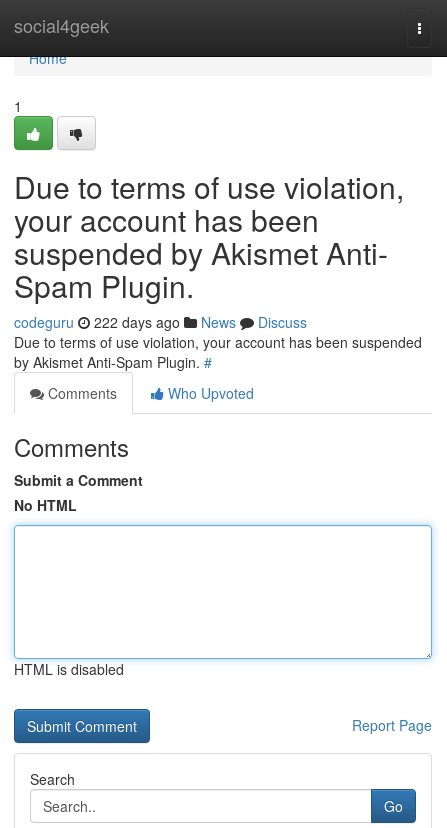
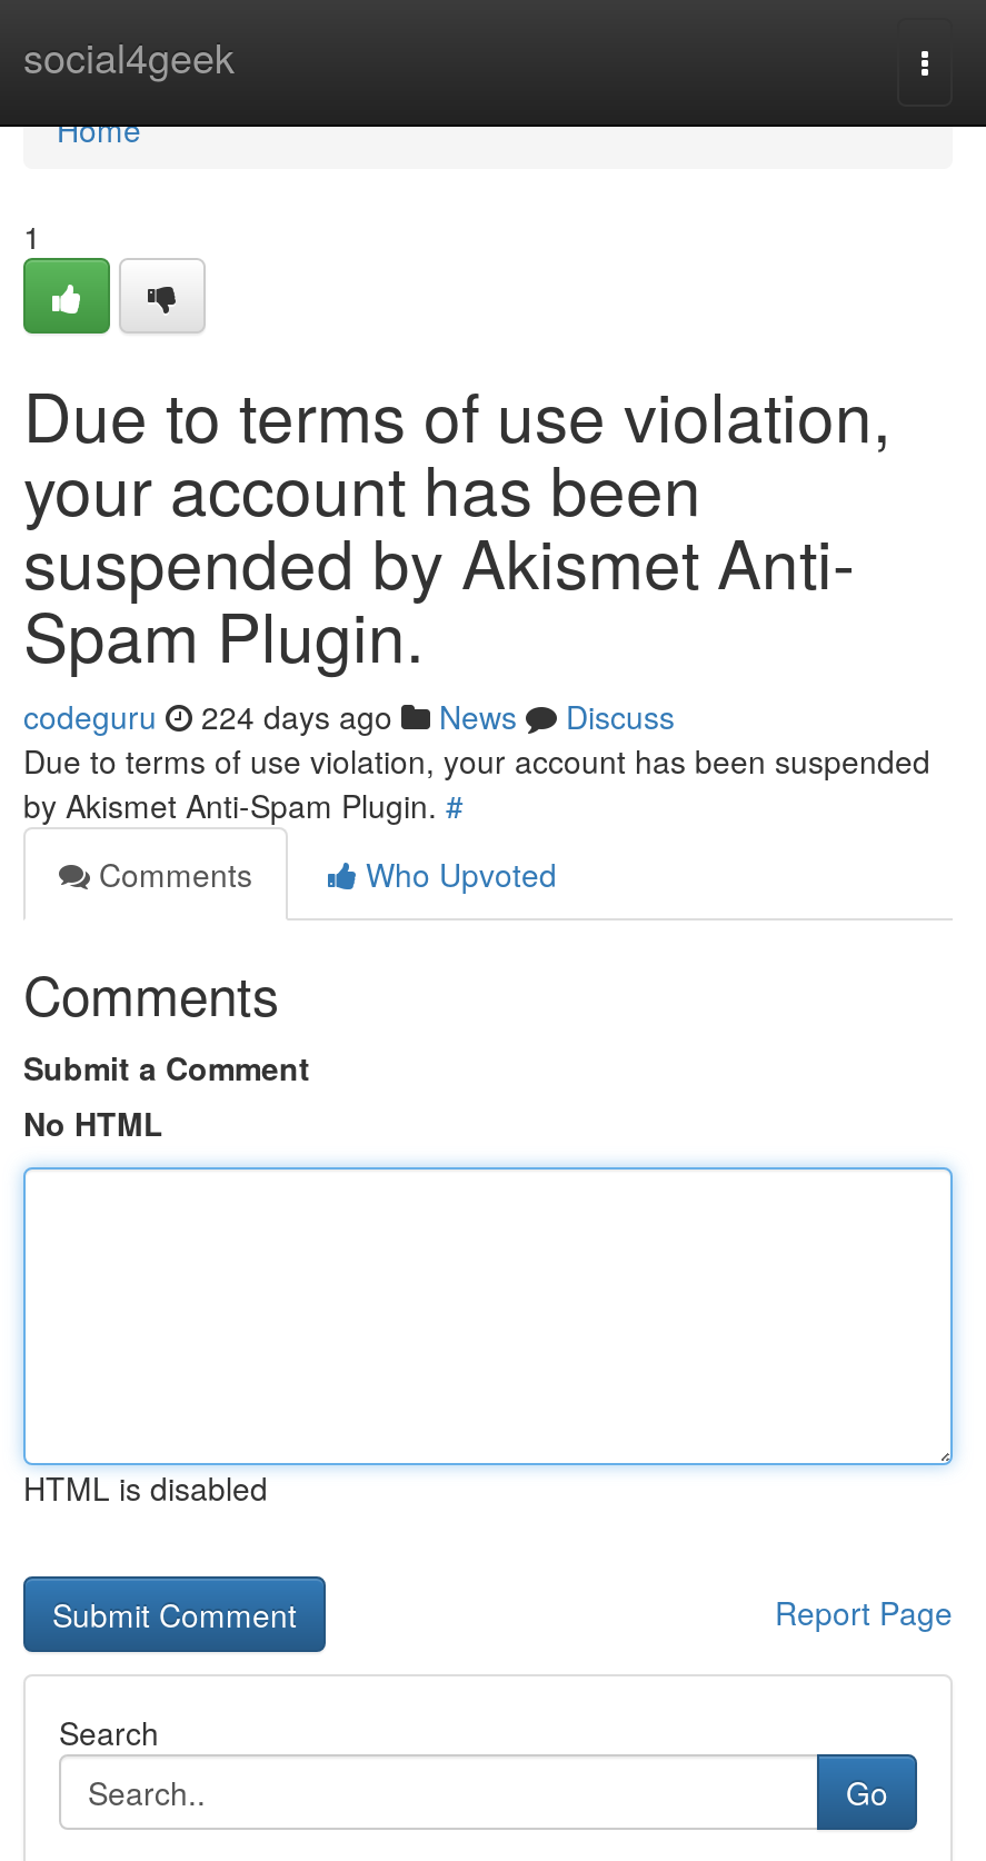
- codeguru 222 days ago News Discuss
+ codeguru 224 days ago News Discuss
